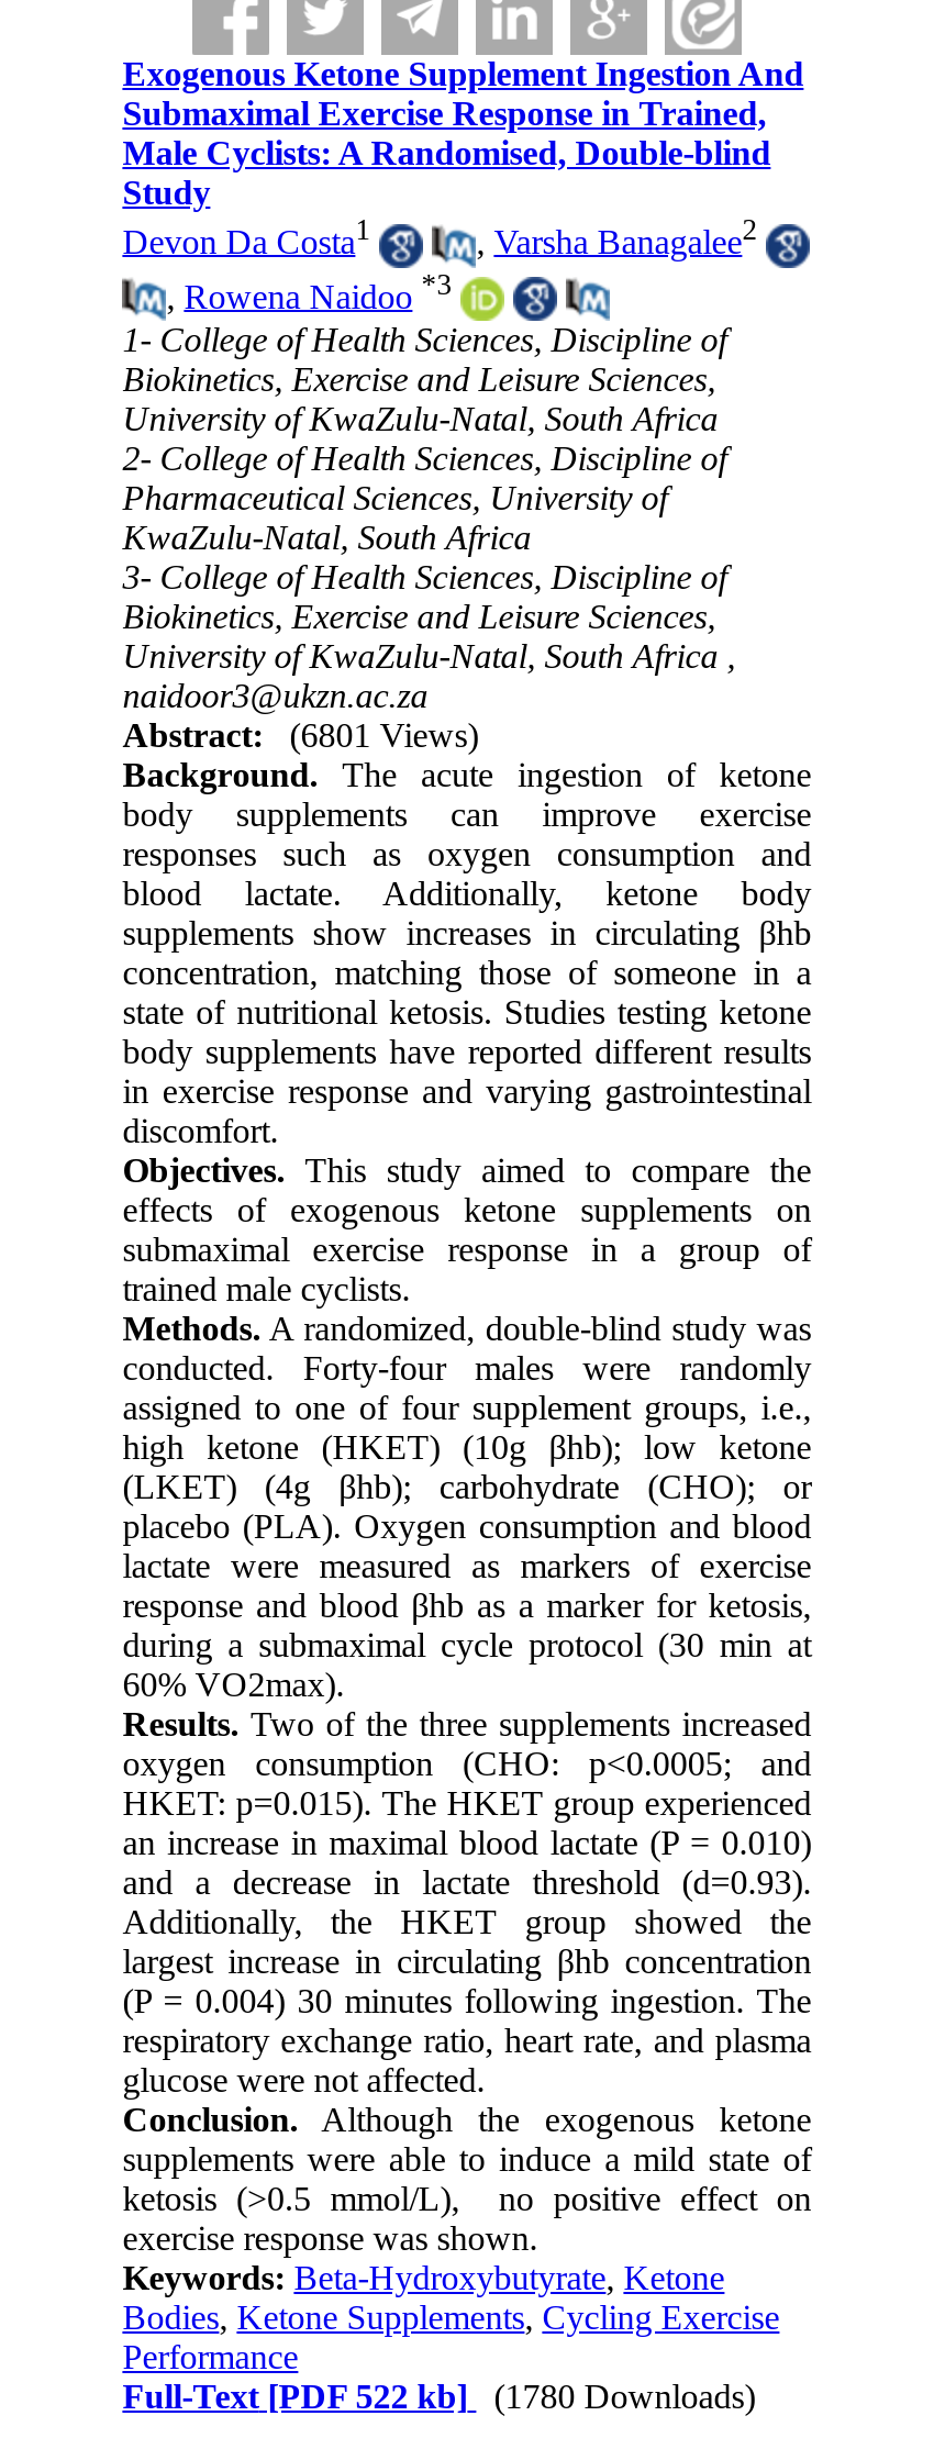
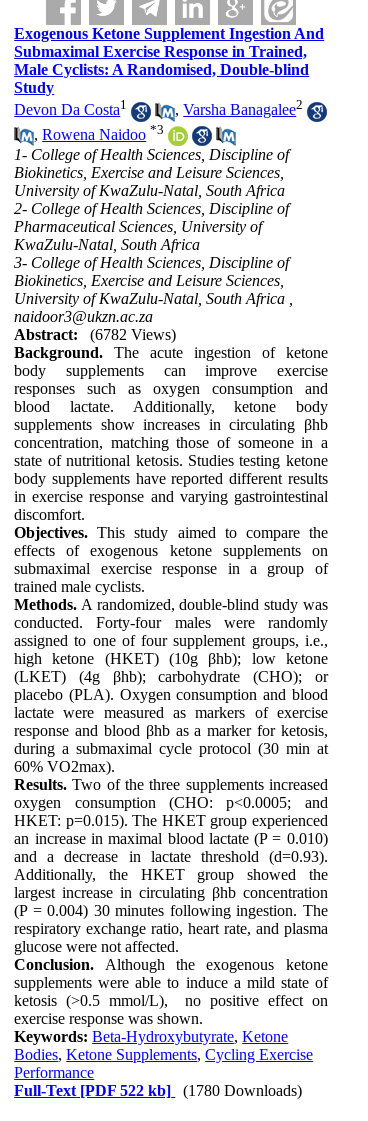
- Abstract: (6801 Views)
+ Abstract: (6782 Views)
